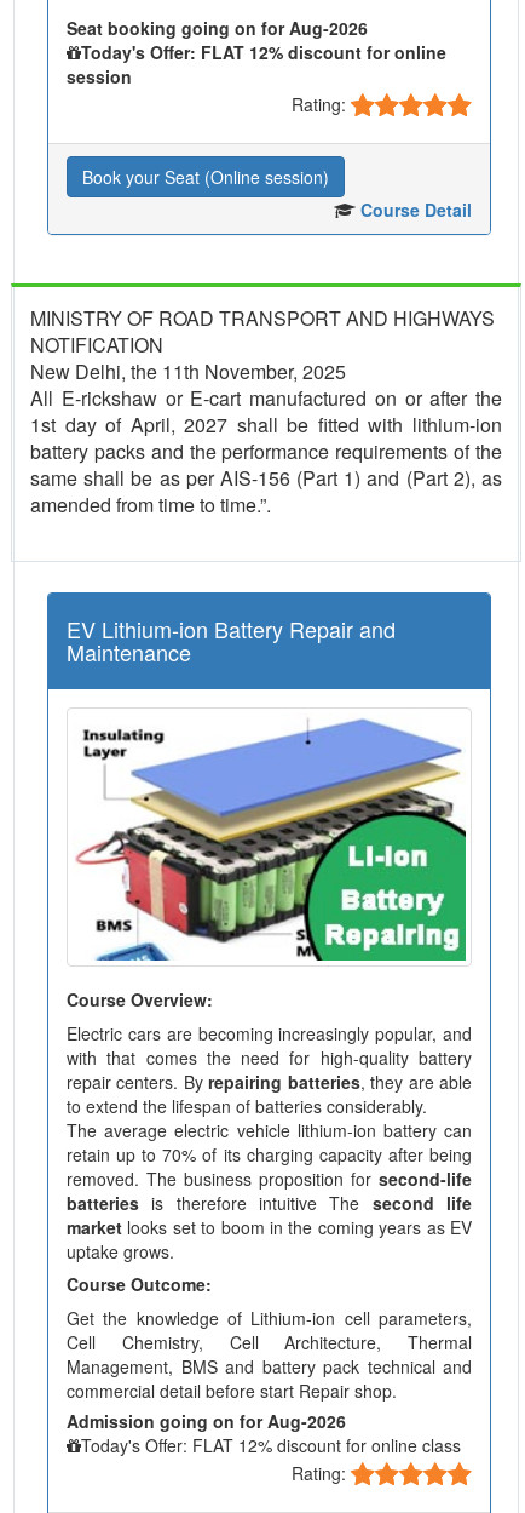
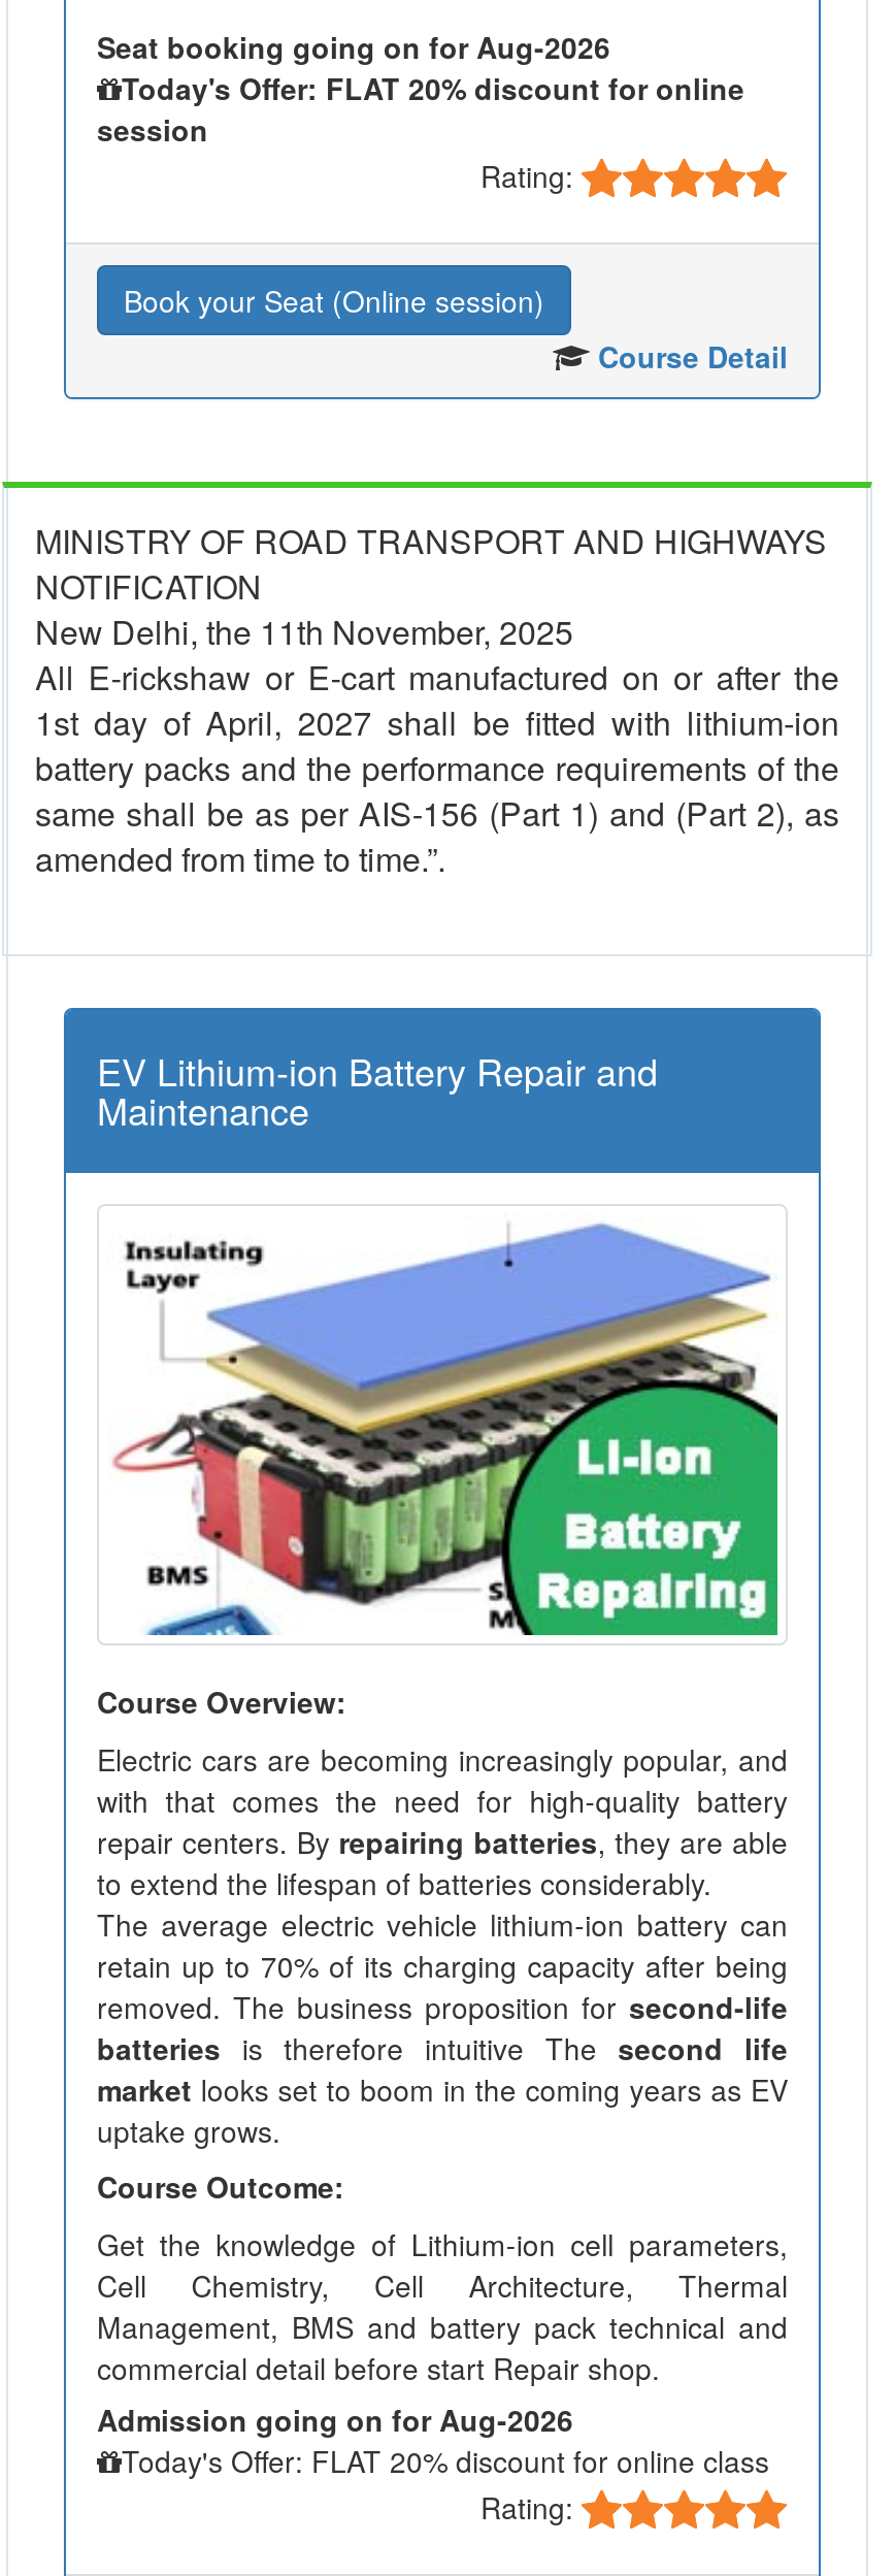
- Today's Offer: FLAT 12% discount for online
+ Today's Offer: FLAT 20% discount for online

- Today's Offer: FLAT 12% discount for online class
+ Today's Offer: FLAT 20% discount for online class
